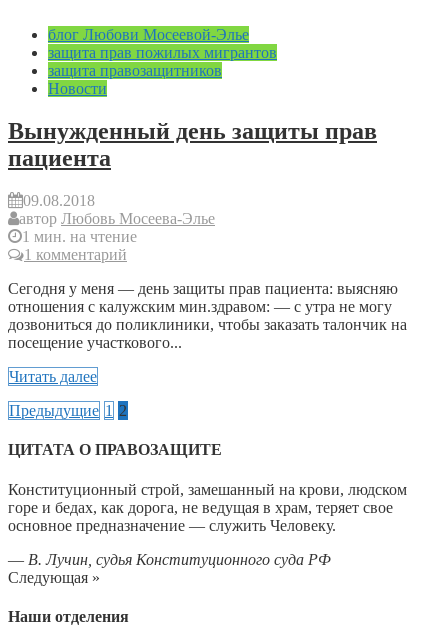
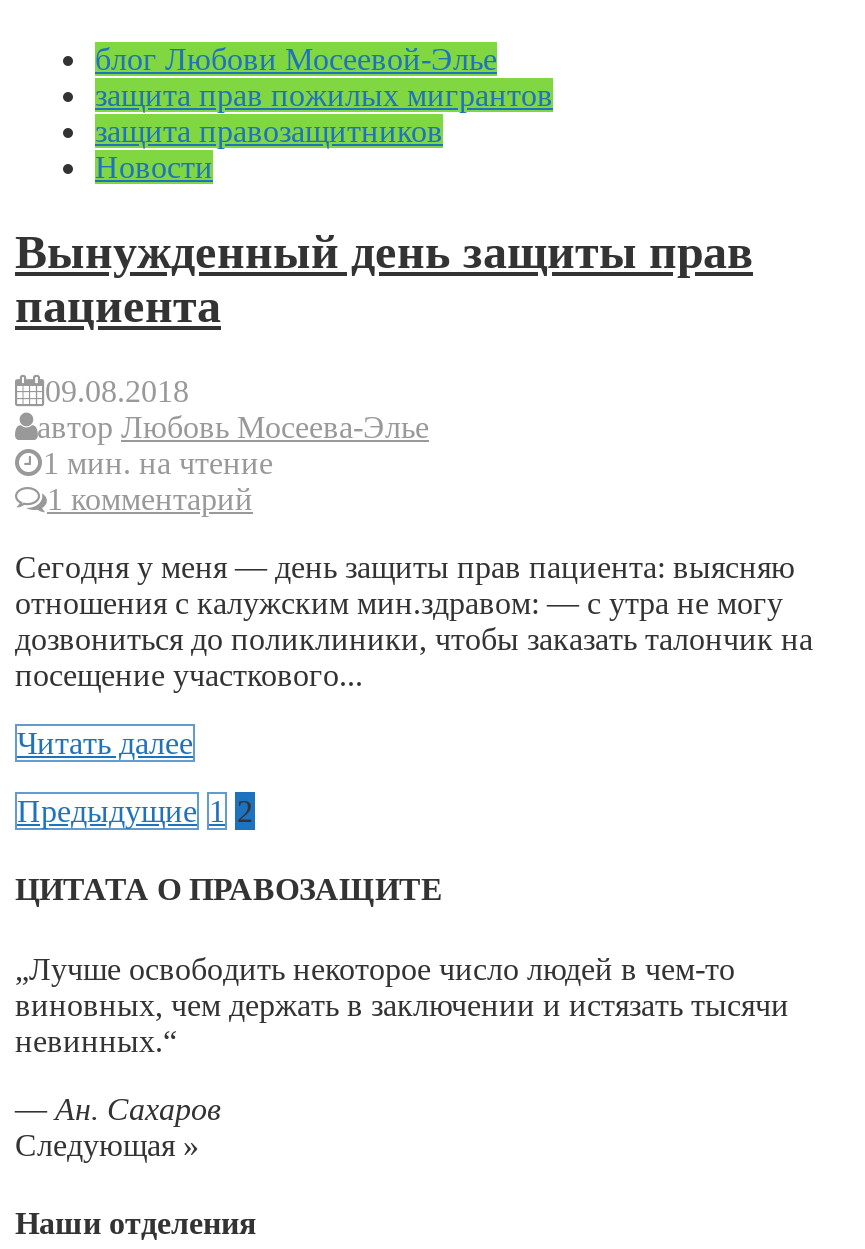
- Конституционный строй, замешанный на крови, людском
- горе и бедах, как дорога, не ведущая в храм, теряет свое
- основное предназначение — служить Человеку.
+ „Лучше освободить некоторое число людей в чем-то
+ виновных, чем держать в заключении и истязать тысячи
+ невинных.“

- — В. Лучин, судья Конституционного суда РФ
+ — Ан. Сахаров
